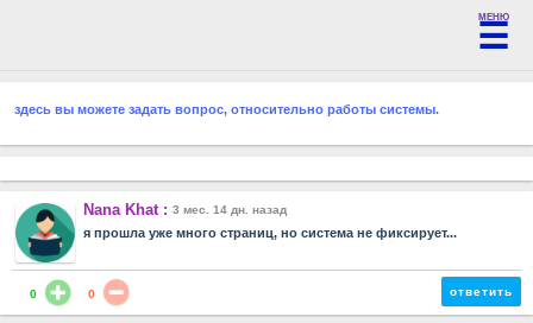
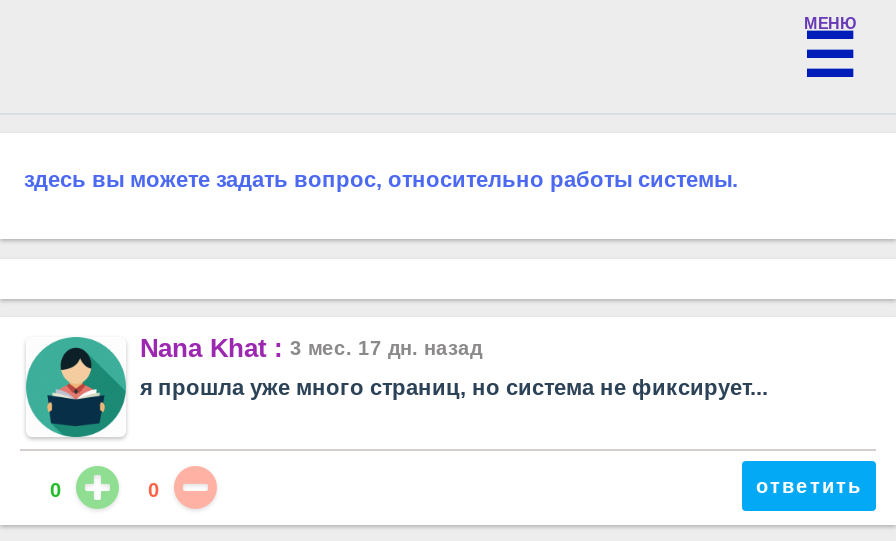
- Nana Khat : 3 мес. 14 дн. назад
+ Nana Khat : 3 мес. 17 дн. назад
